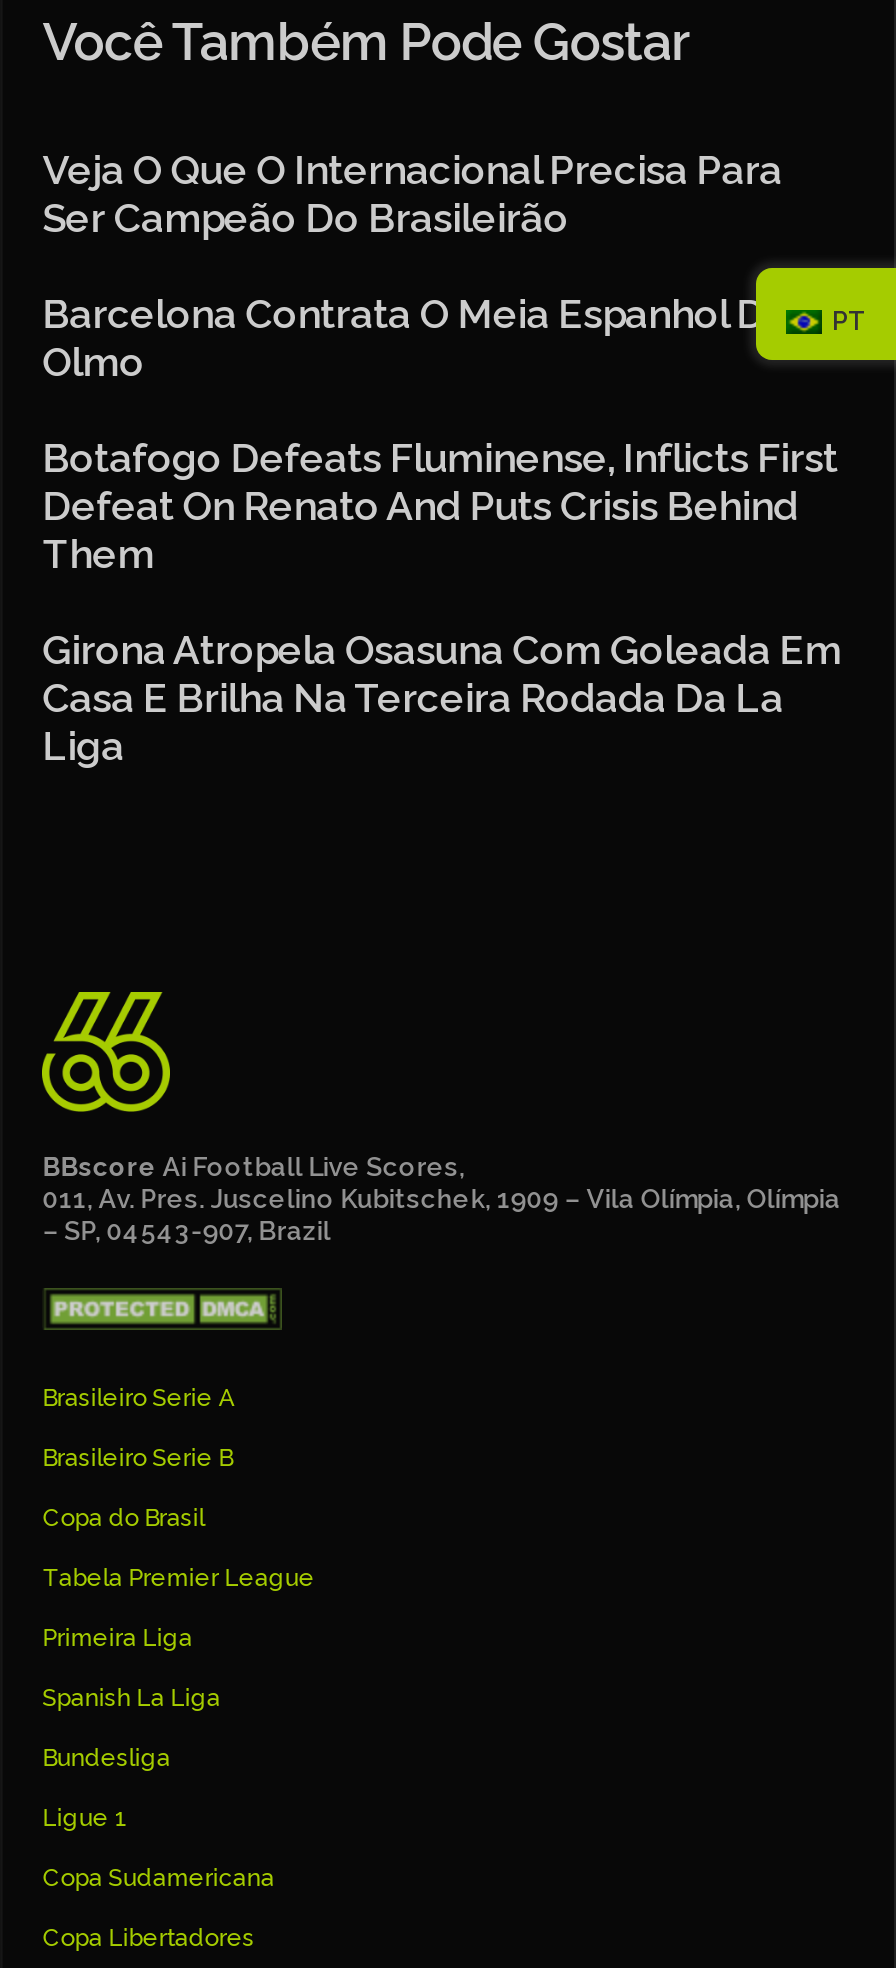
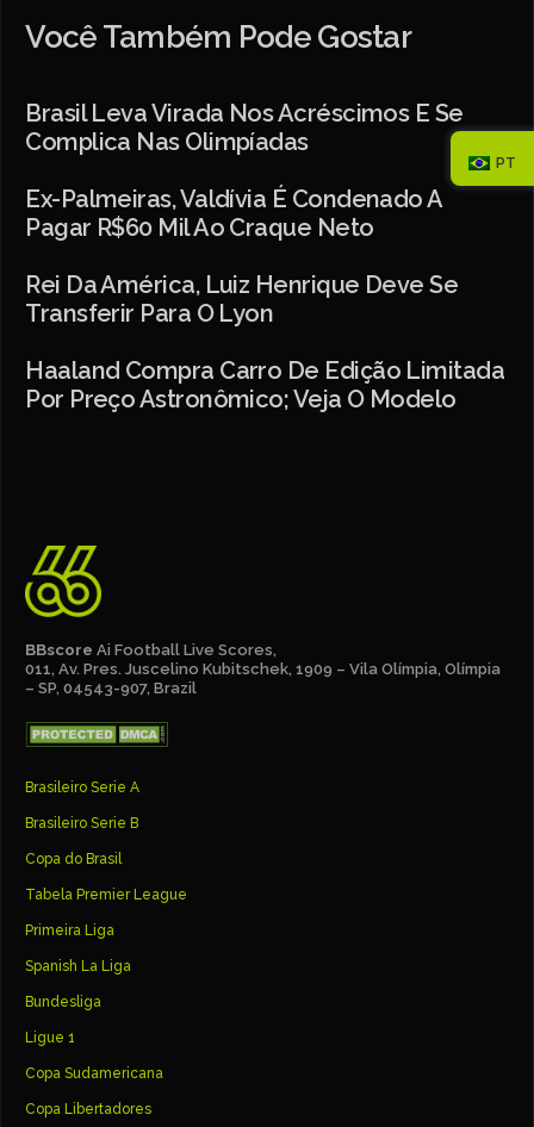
- Veja O Que O Internacional Precisa Para
- Ser Campeão Do Brasileirão
+ Brasil Leva Virada Nos Acréscimos E Se
+ Complica Nas Olimpíadas

- Barcelona Contrata O Meia Espanhol Dani
- Olmo
+ Ex-Palmeiras, Valdívia É Condenado A
+ Pagar R$60 Mil Ao Craque Neto

- Botafogo Defeats Fluminense, Inflicts First
- Defeat On Renato And Puts Crisis Behind
- Them
+ Rei Da América, Luiz Henrique Deve Se
+ Transferir Para O Lyon

- Girona Atropela Osasuna Com Goleada Em
- Casa E Brilha Na Terceira Rodada Da La
- Liga
+ Haaland Compra Carro De Edição Limitada
+ Por Preço Astronômico; Veja O Modelo
